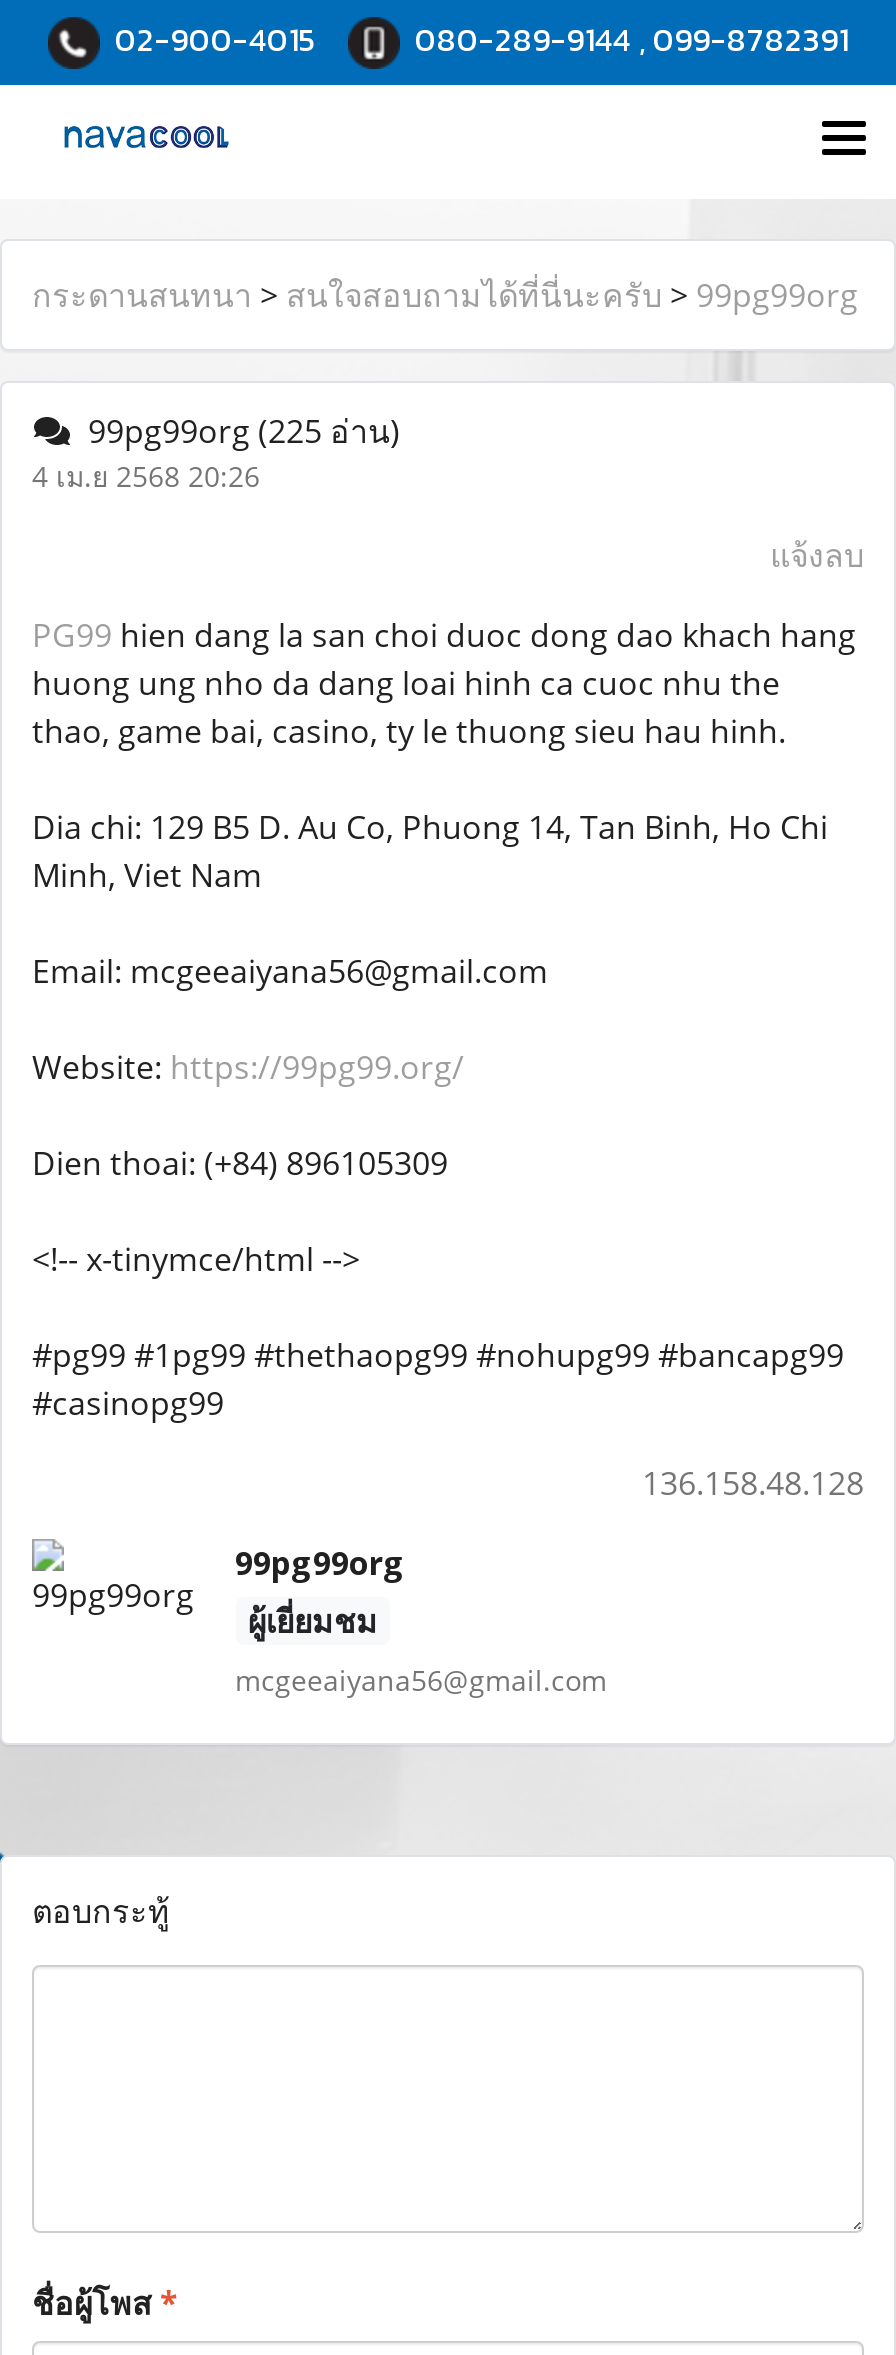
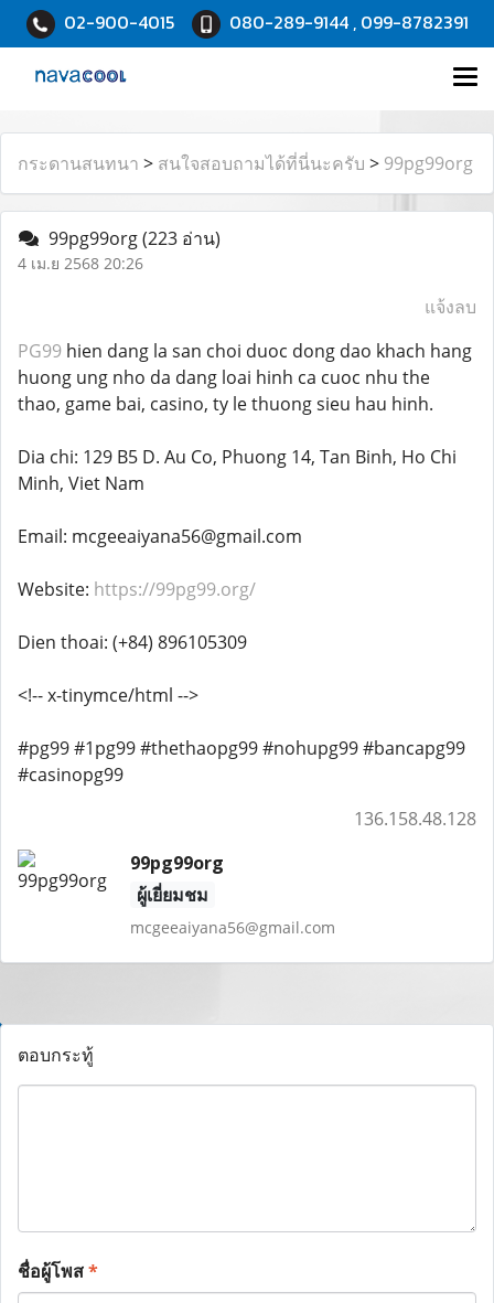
- 99pg99org (225 อ่าน)
+ 99pg99org (223 อ่าน)
